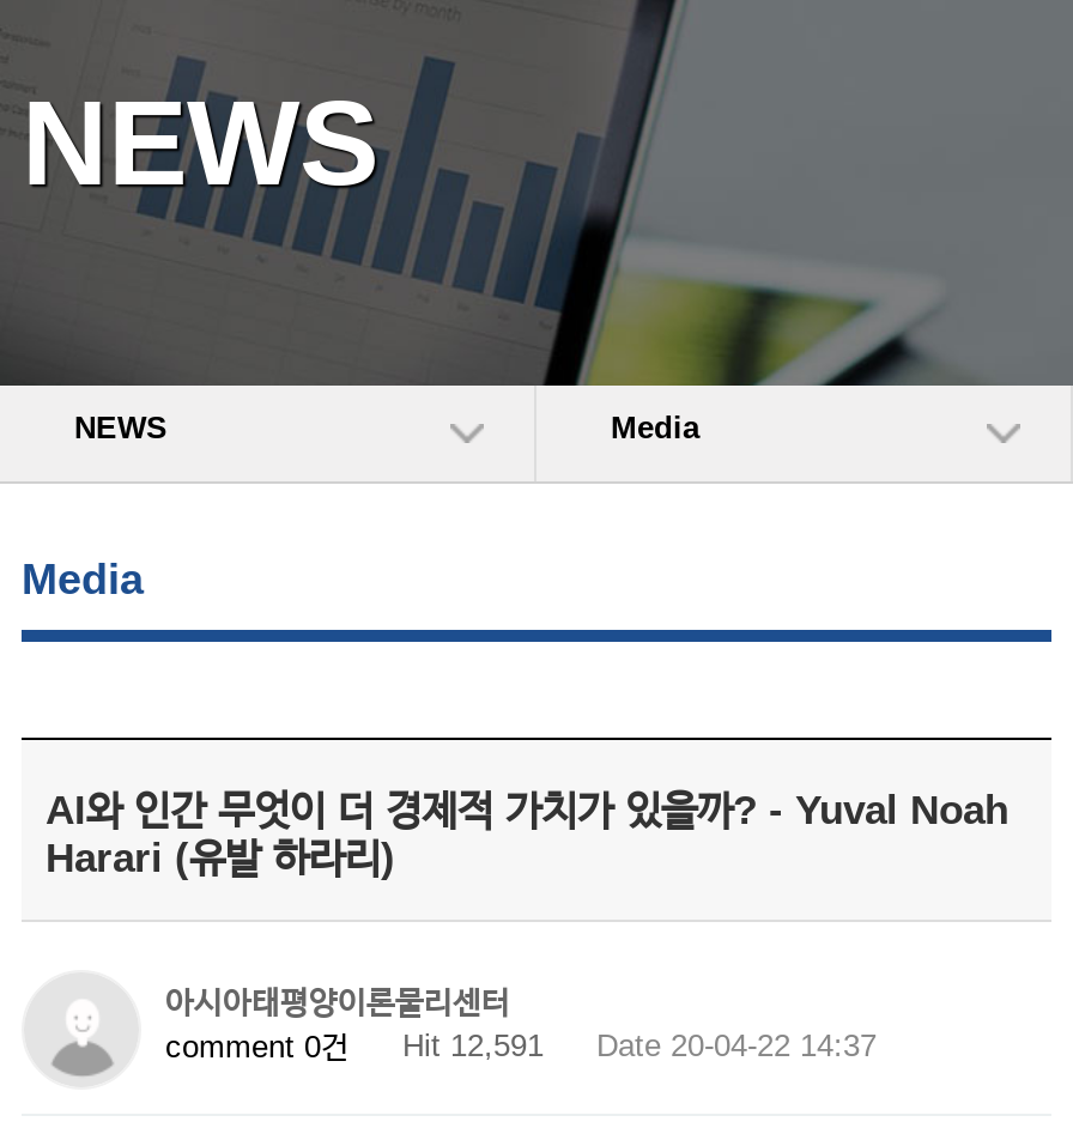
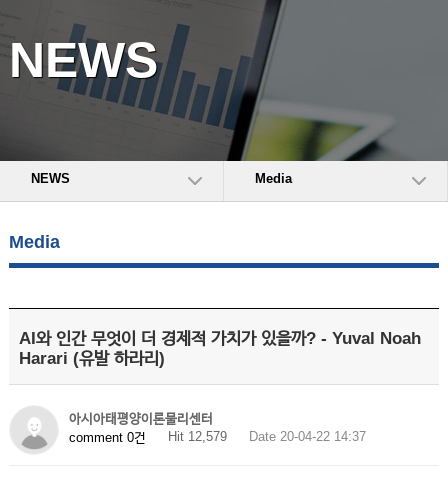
- comment 0건 Hit 12,591 Date 20-04-22 14:37
+ comment 0건 Hit 12,579 Date 20-04-22 14:37
